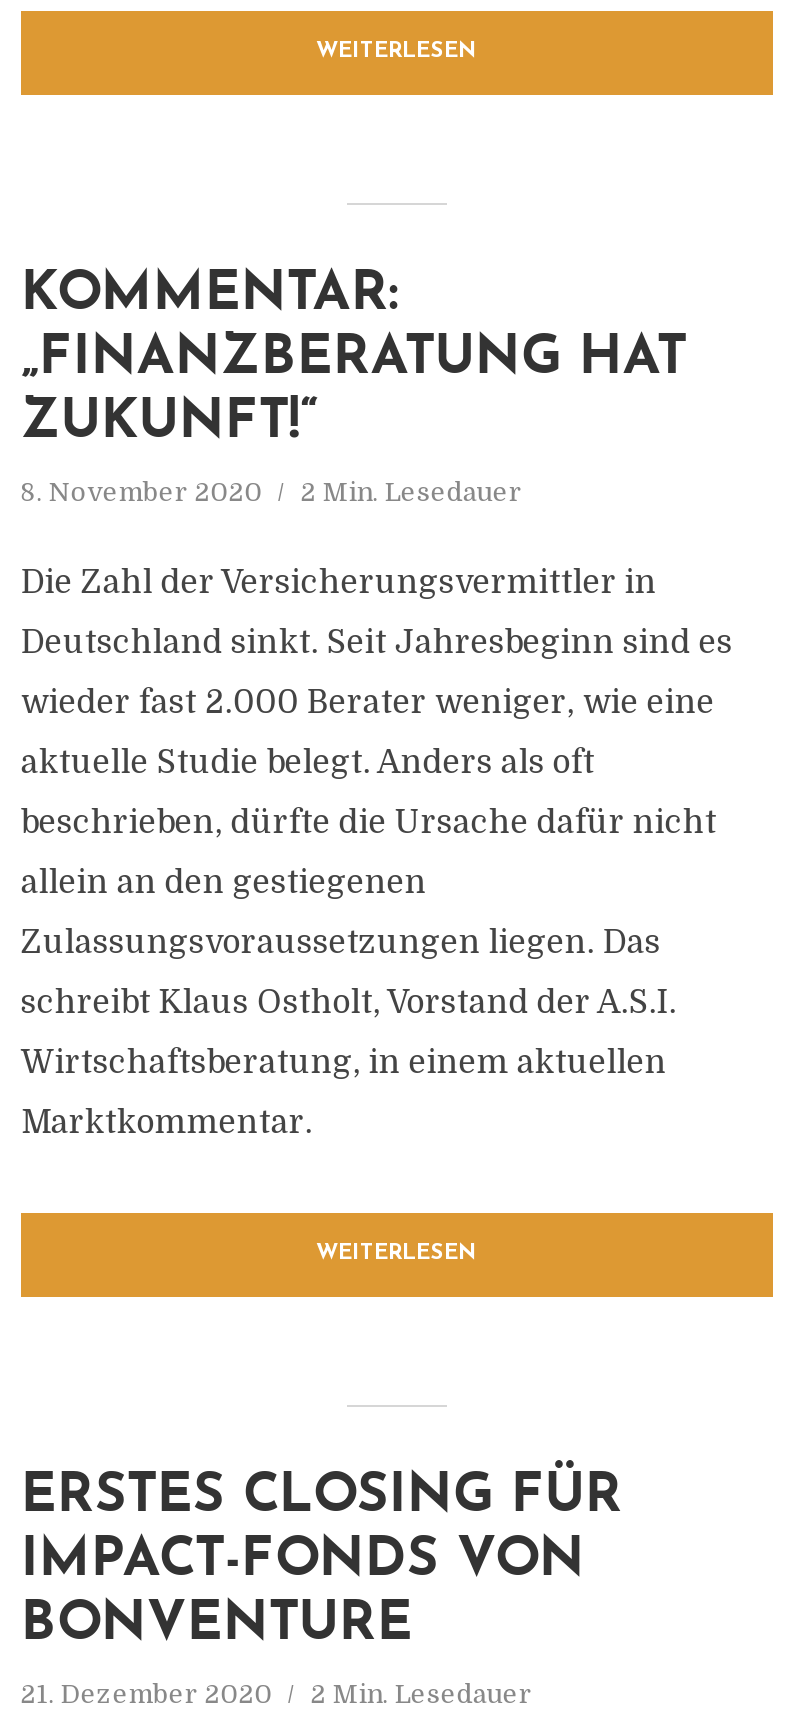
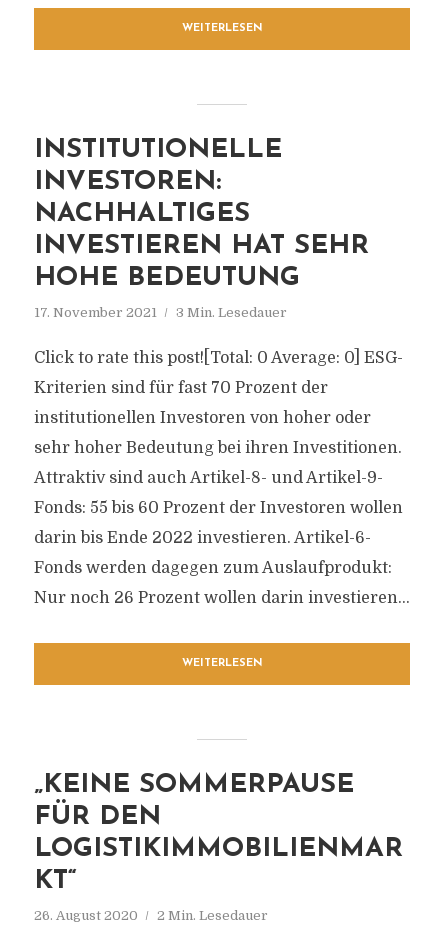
- KOMMENTAR:
- „FINANZBERATUNG HAT
- ZUKUNFT!“
- 8. November 2020
- 2 Min. Lesedauer
- Die Zahl der Versicherungsvermittler in
- Deutschland sinkt. Seit Jahresbeginn sind es
- wieder fast 2.000 Berater weniger, wie eine
- aktuelle Studie belegt. Anders als oft
- beschrieben, dürfte die Ursache dafür nicht
- allein an den gestiegenen
- Zulassungsvoraussetzungen liegen. Das
- schreibt Klaus Ostholt, Vorstand der A.S.I.
- Wirtschaftsberatung, in einem aktuellen
- Marktkommentar.
+ INSTITUTIONELLE
+ INVESTOREN:
+ NACHHALTIGES
+ INVESTIEREN HAT SEHR
+ HOHE BEDEUTUNG
+ 17. November 2021
+ 3 Min. Lesedauer
+ Click to rate this post![Total: 0 Average: 0] ESG-
+ Kriterien sind für fast 70 Prozent der
+ institutionellen Investoren von hoher oder
+ sehr hoher Bedeutung bei ihren Investitionen.
+ Attraktiv sind auch Artikel-8- und Artikel-9-
+ Fonds: 55 bis 60 Prozent der Investoren wollen
+ darin bis Ende 2022 investieren. Artikel-6-
+ Fonds werden dagegen zum Auslaufprodukt:
+ Nur noch 26 Prozent wollen darin investieren...

- ERSTES CLOSING FÜR
- IMPACT-FONDS VON
- BONVENTURE
+ „KEINE SOMMERPAUSE
+ FÜR DEN
+ LOGISTIKIMMOBILIENMAR
+ KT“

- 21. Dezember 2020 2 Min. Lesedauer
+ 26. August 2020 2 Min. Lesedauer
